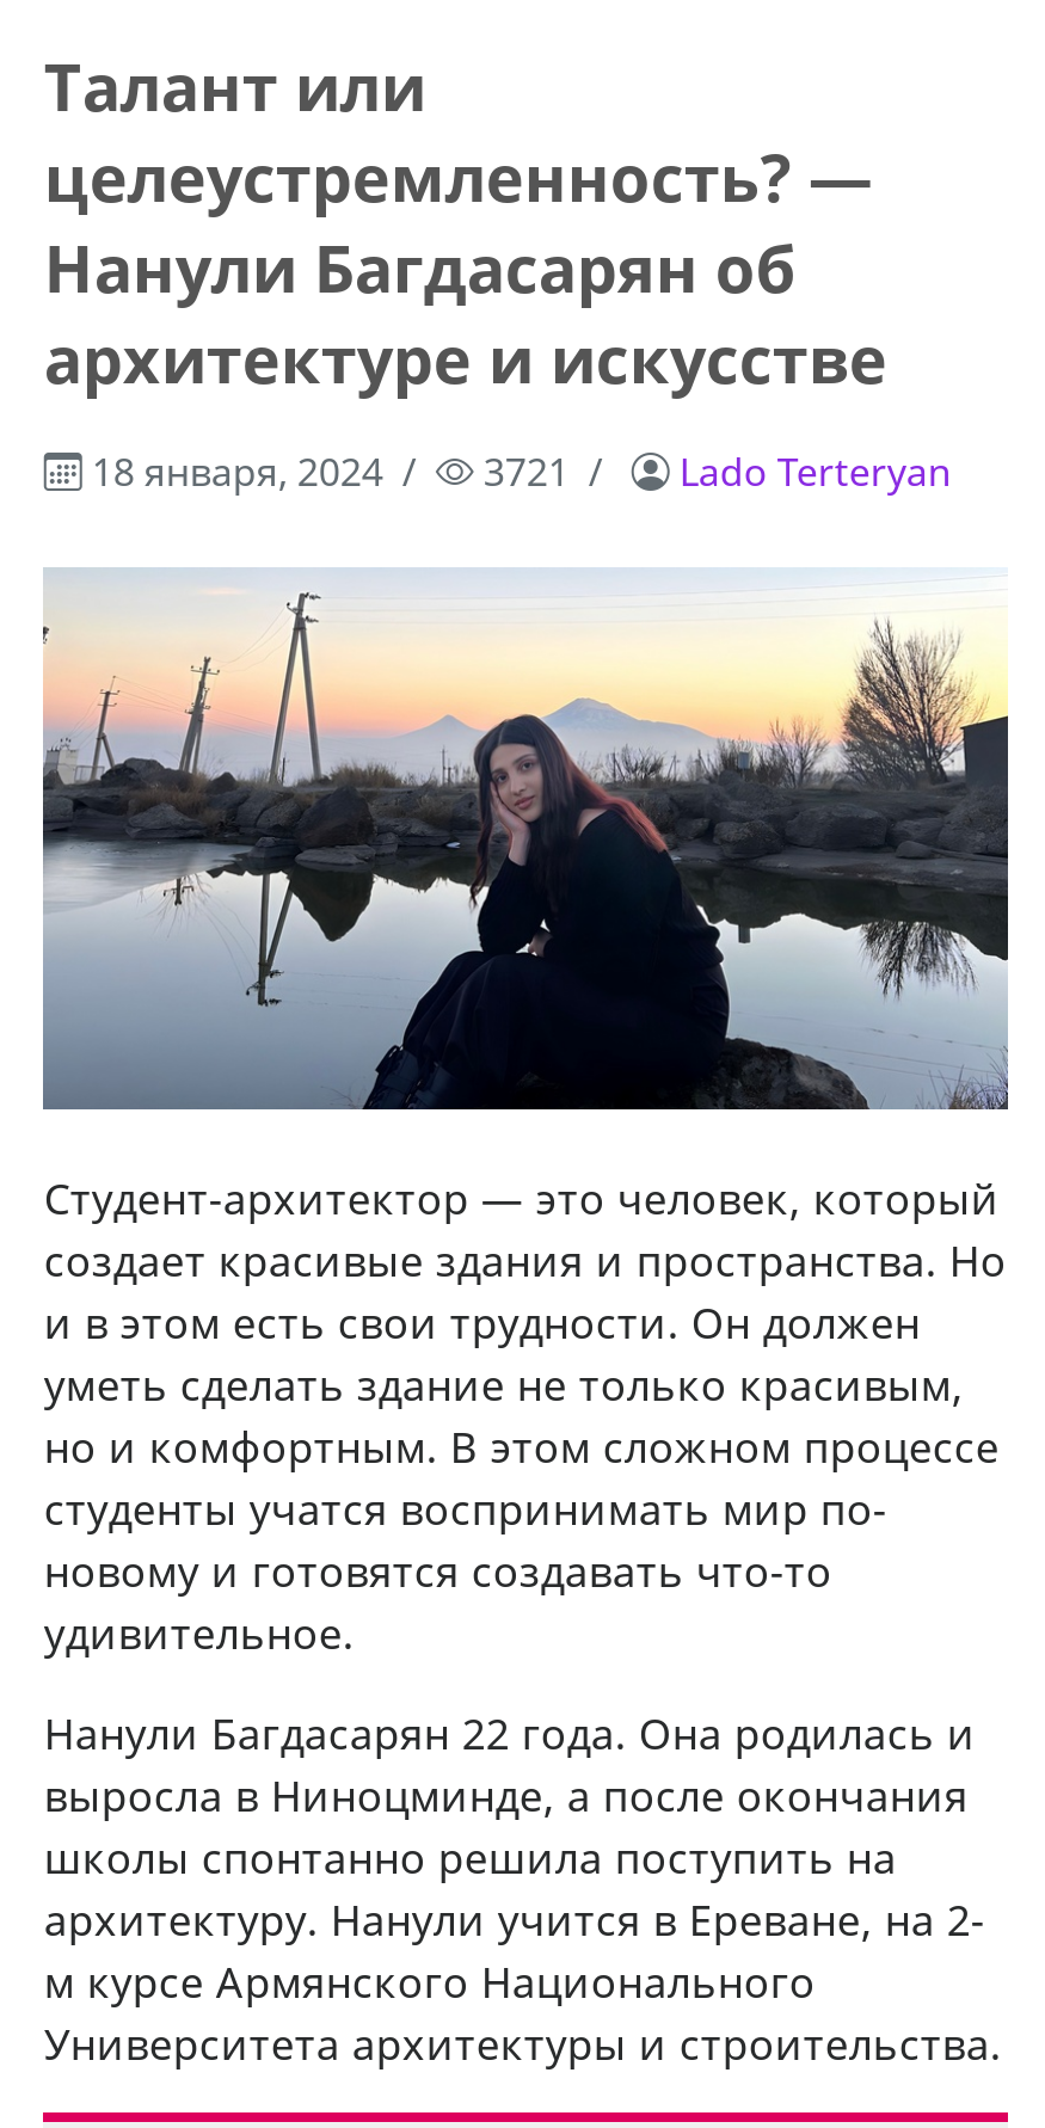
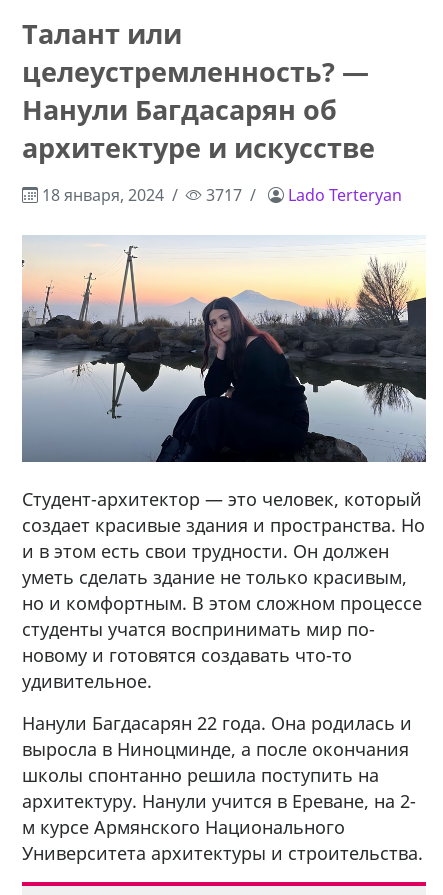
- 3721
+ 3717
